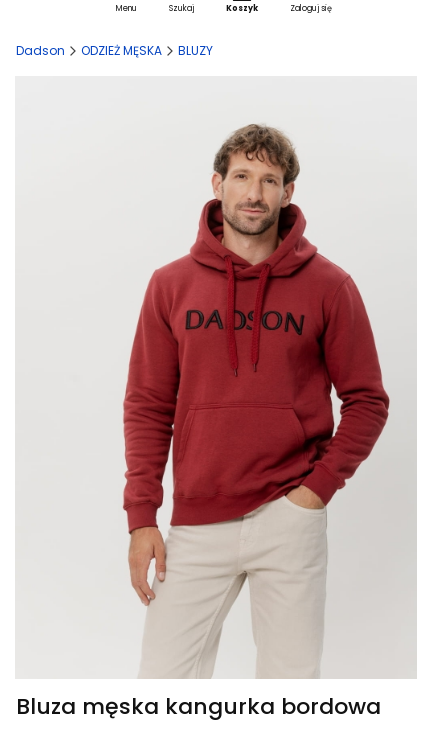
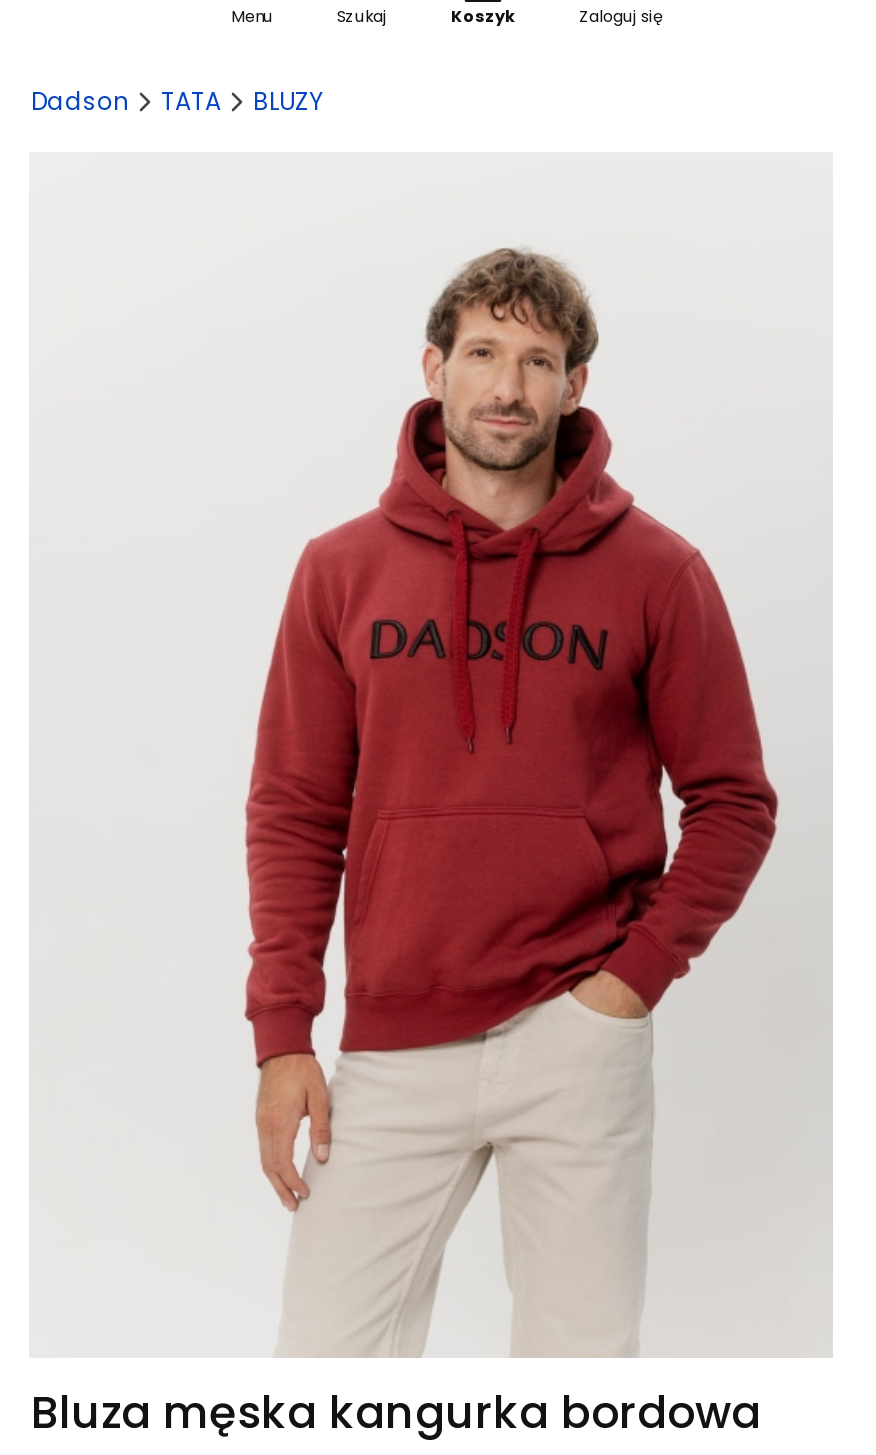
- ODZIEŻ MĘSKA
+ TATA
